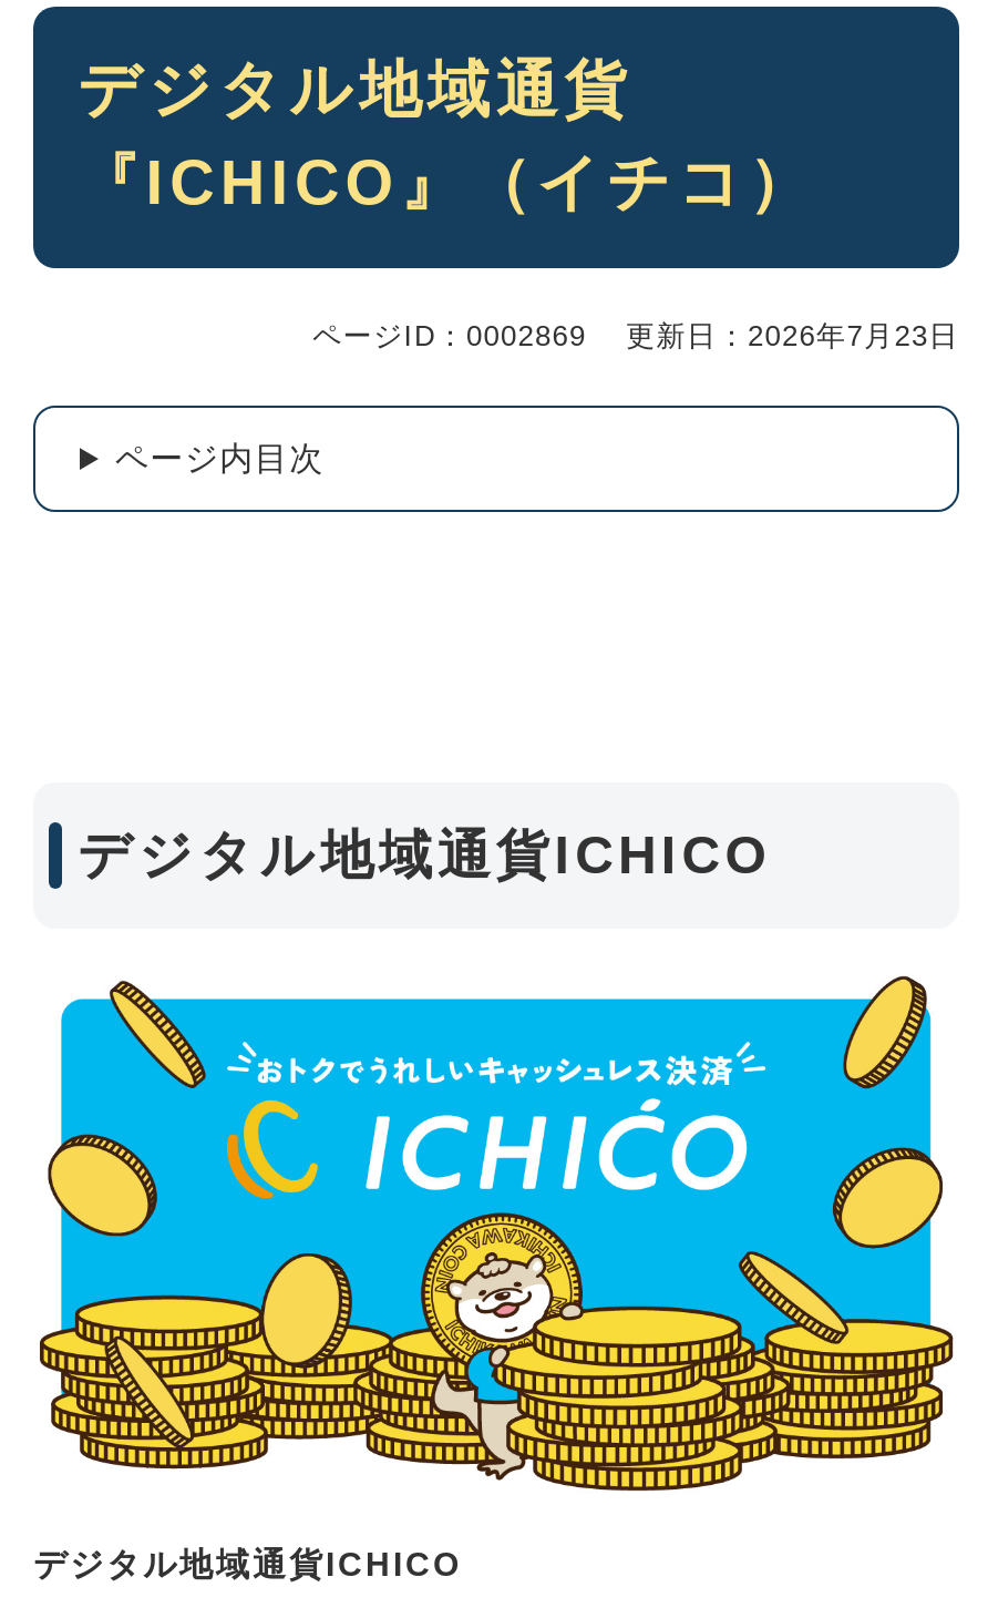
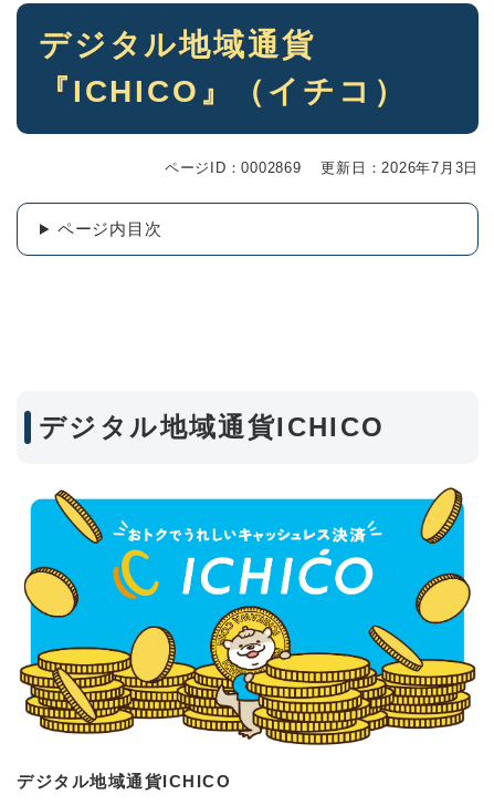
- 更新日：2026年7月23日
+ 更新日：2026年7月3日
